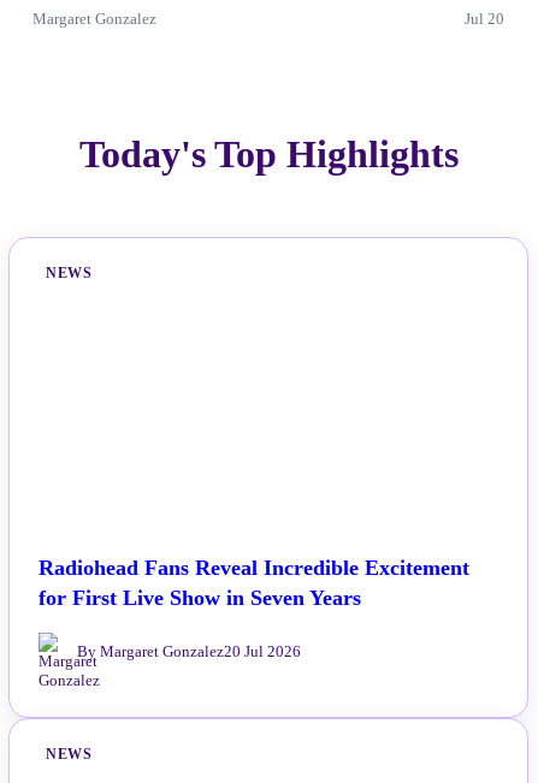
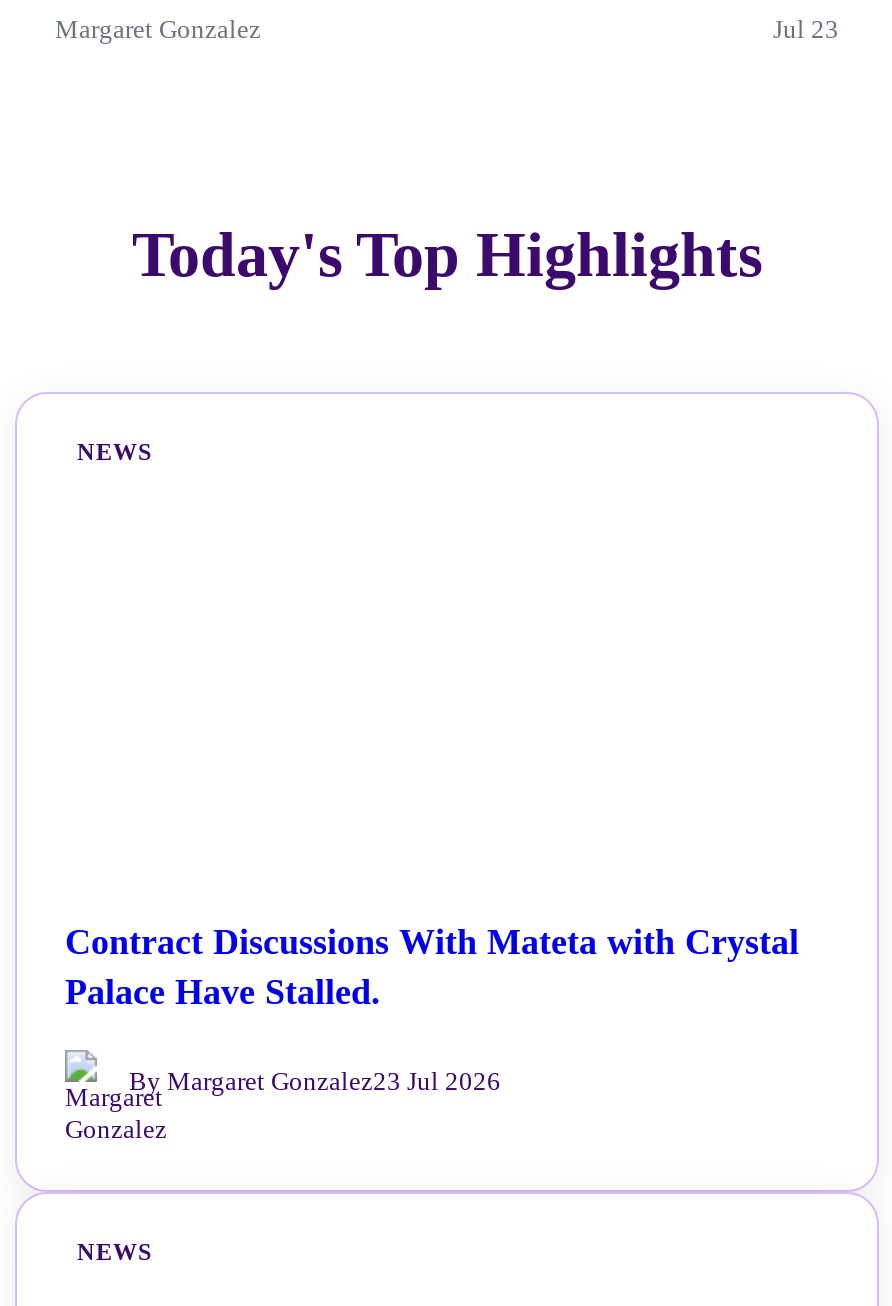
- Jul 20
+ Jul 23

- Radiohead Fans Reveal Incredible Excitement
- for First Live Show in Seven Years
+ Contract Discussions With Mateta with Crystal
+ Palace Have Stalled.

- By Margaret Gonzalez20 Jul 2026
+ By Margaret Gonzalez23 Jul 2026
